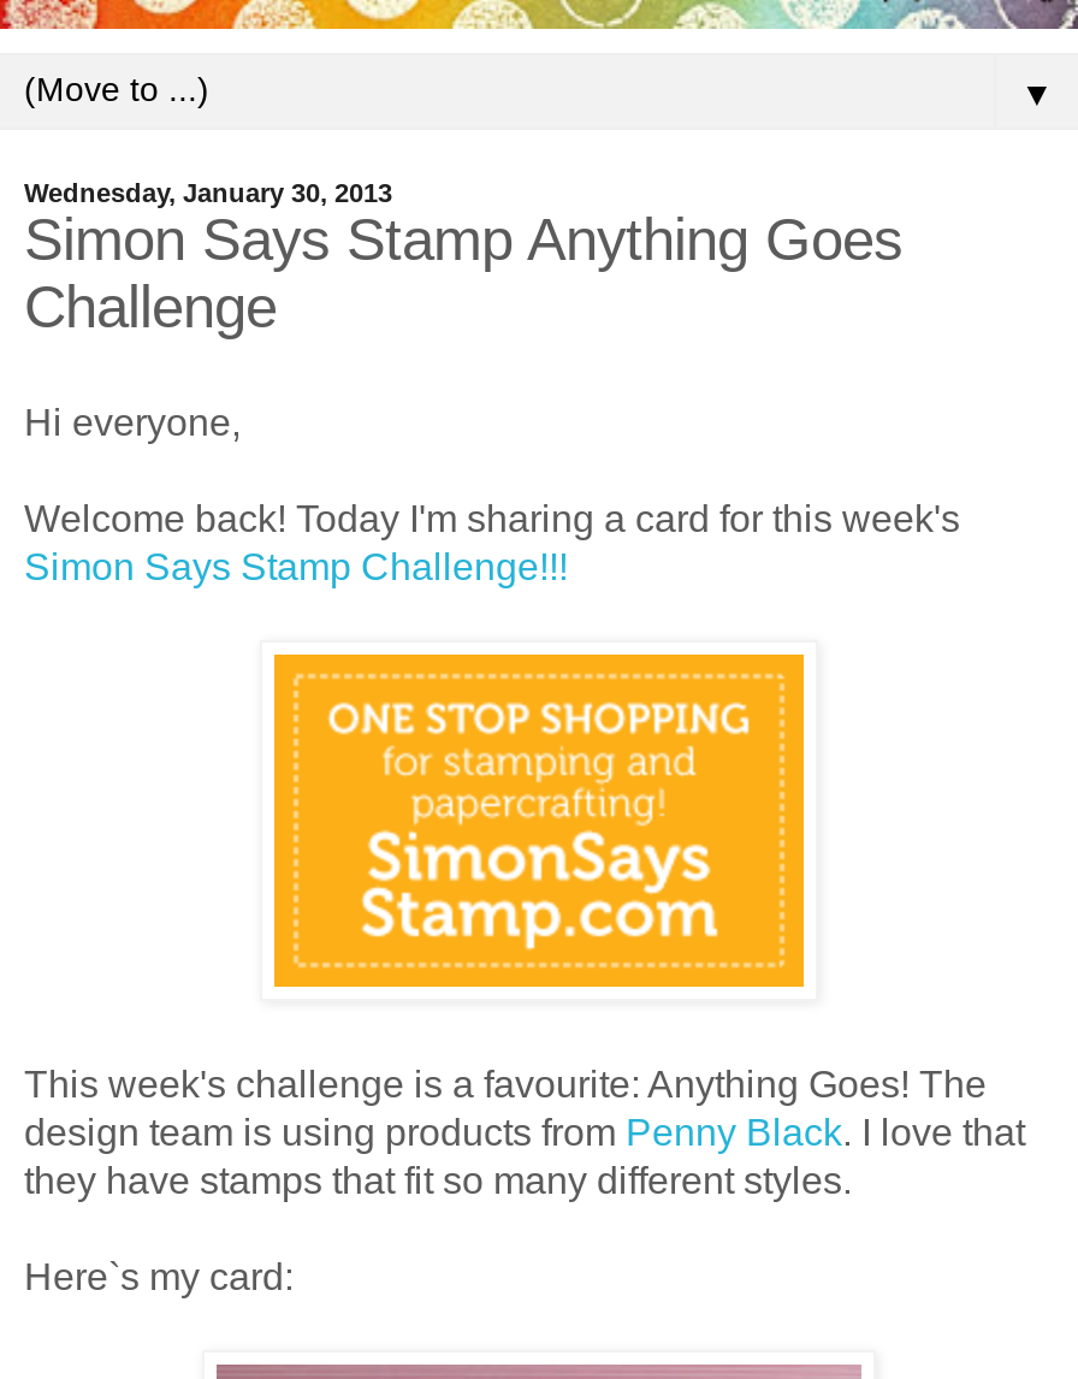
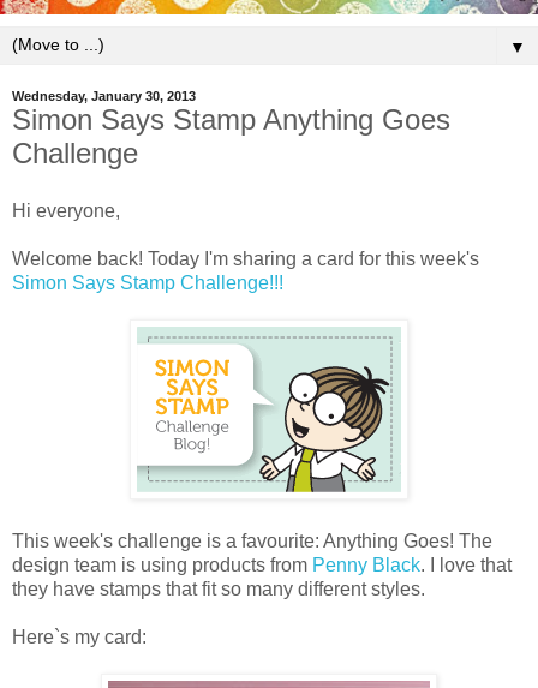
- [image]
+ [image]
